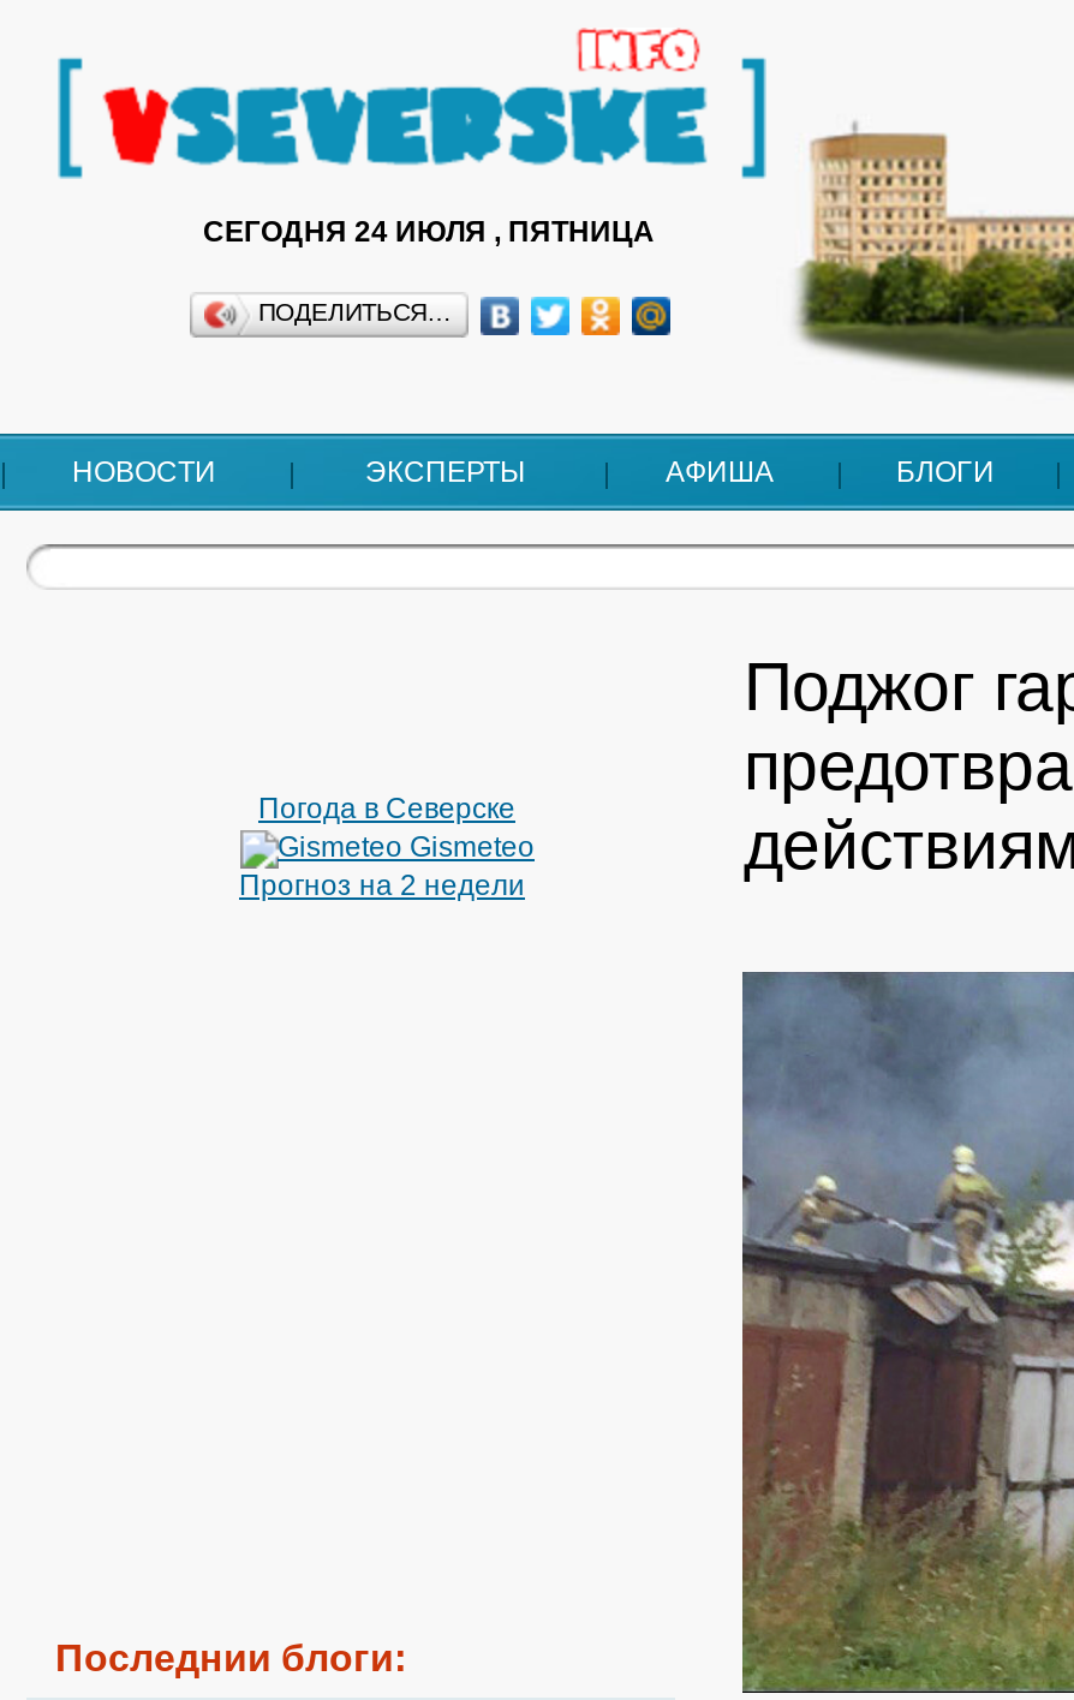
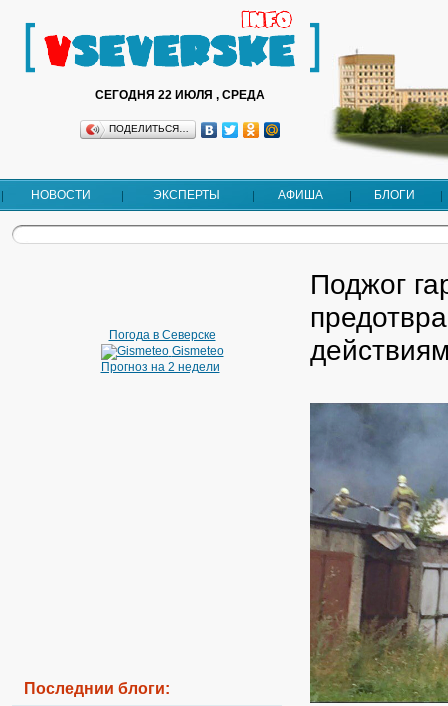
- СЕГОДНЯ 24 ИЮЛЯ , ПЯТНИЦА
+ СЕГОДНЯ 22 ИЮЛЯ , СРЕДА
